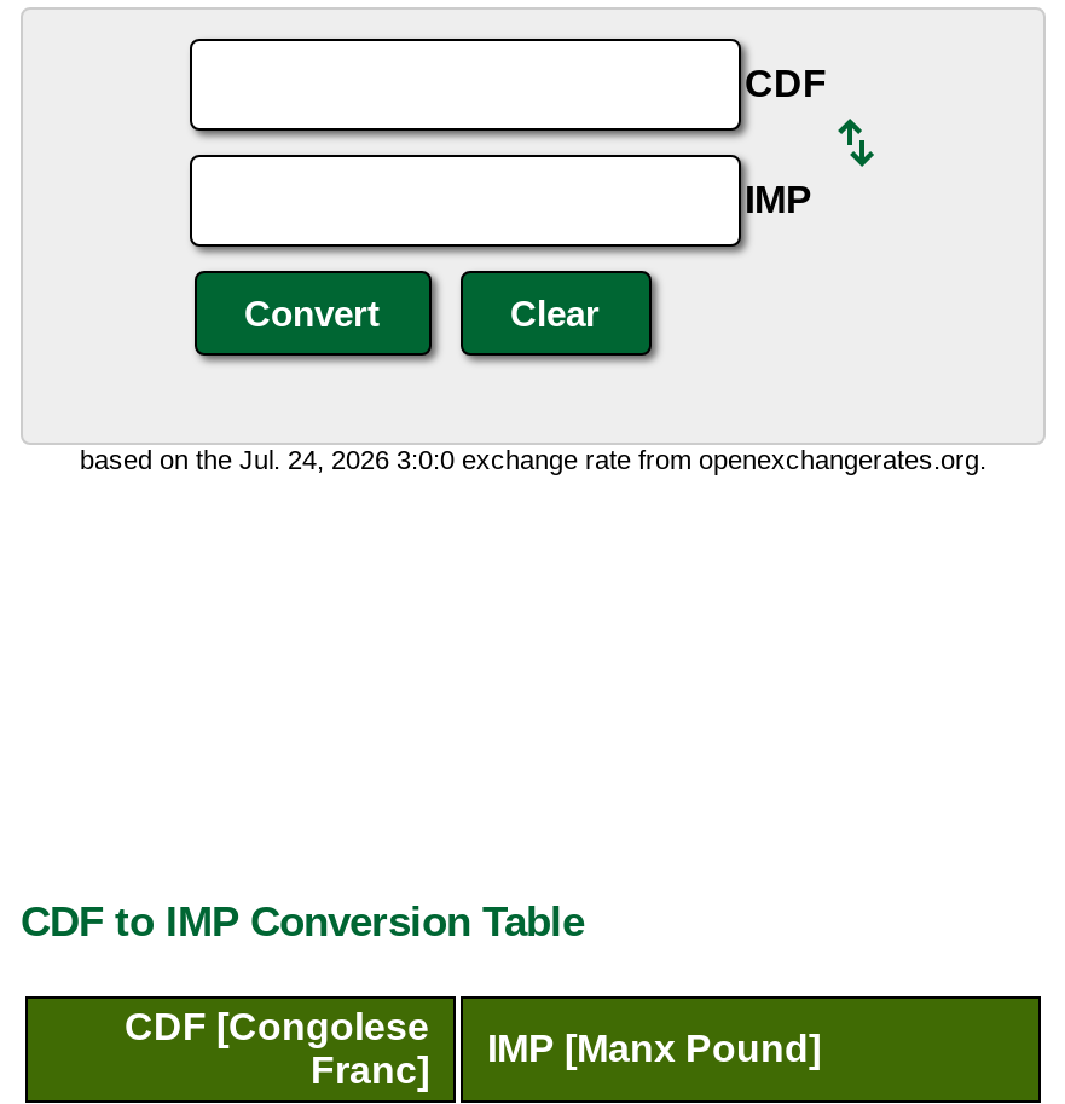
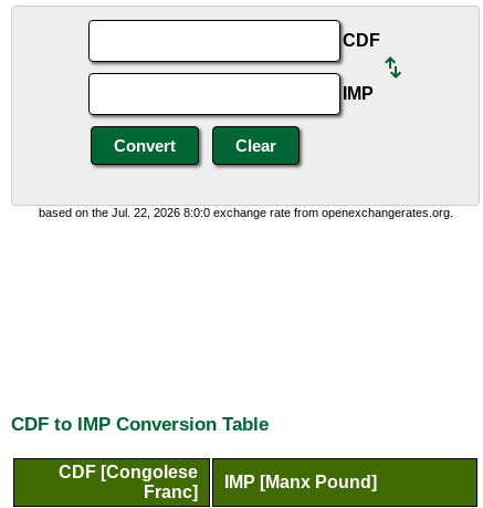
- based on the Jul. 24, 2026 3:0:0 exchange rate from openexchangerates.org.
+ based on the Jul. 22, 2026 8:0:0 exchange rate from openexchangerates.org.
